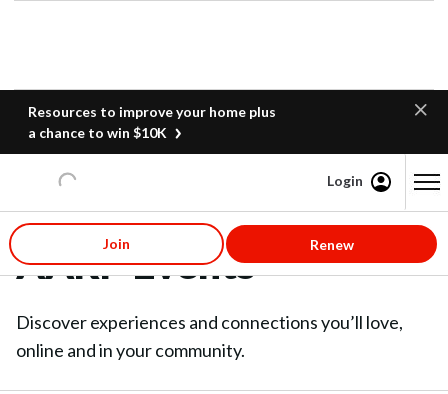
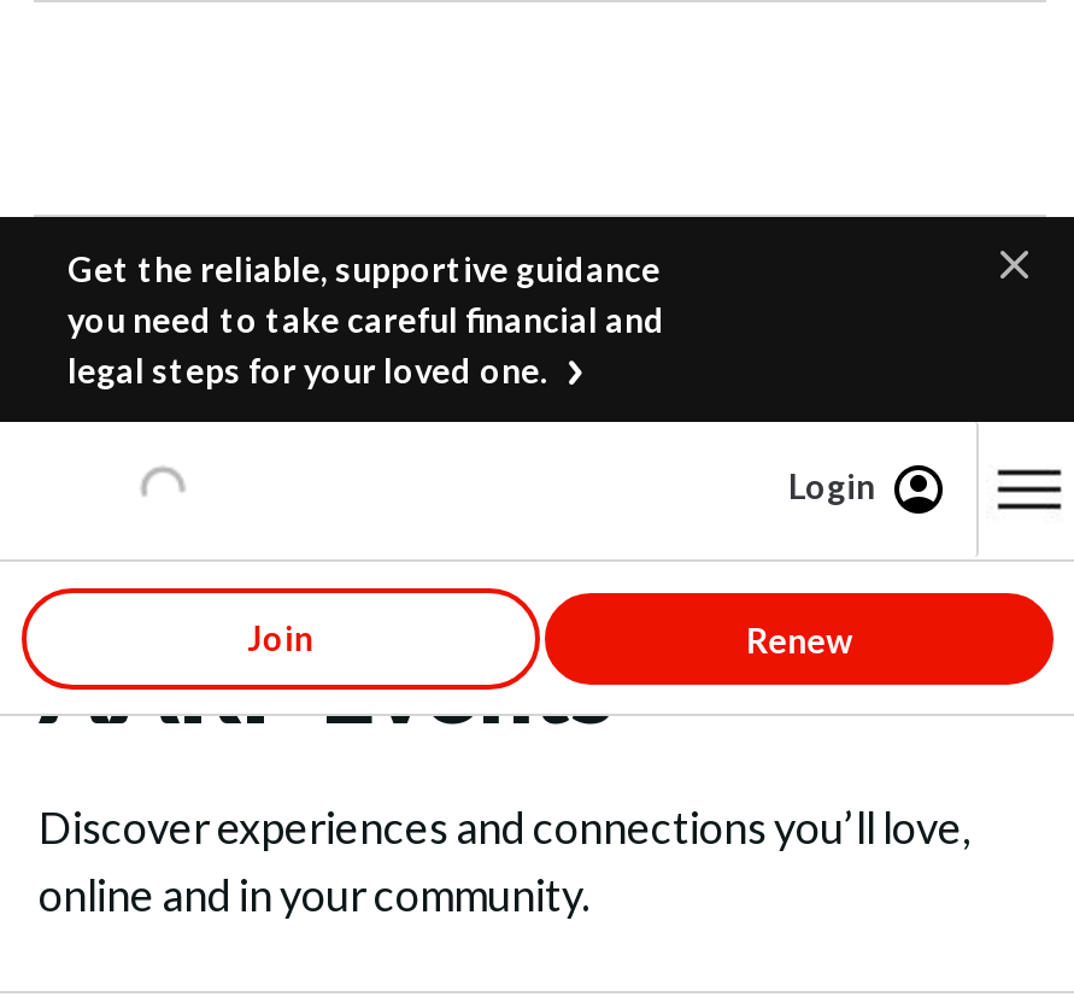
- Resources to improve your home plus
- a chance to win $10K
+ Get the reliable, supportive guidance
+ you need to take careful financial and
+ legal steps for your loved one.
